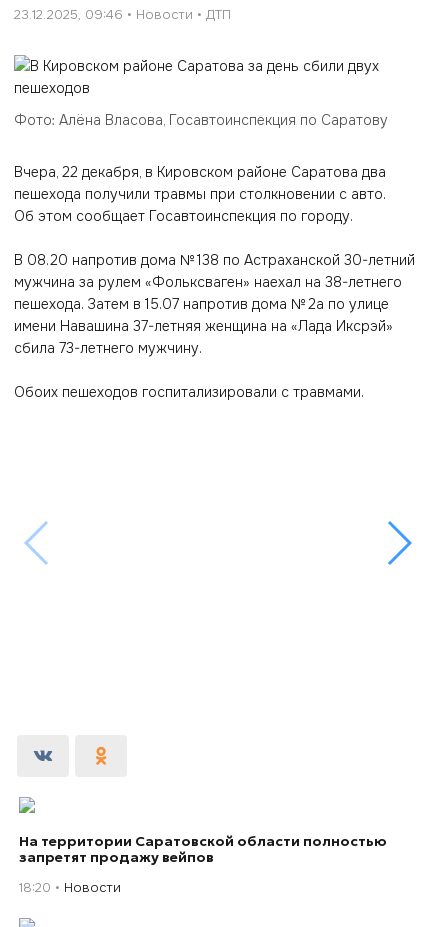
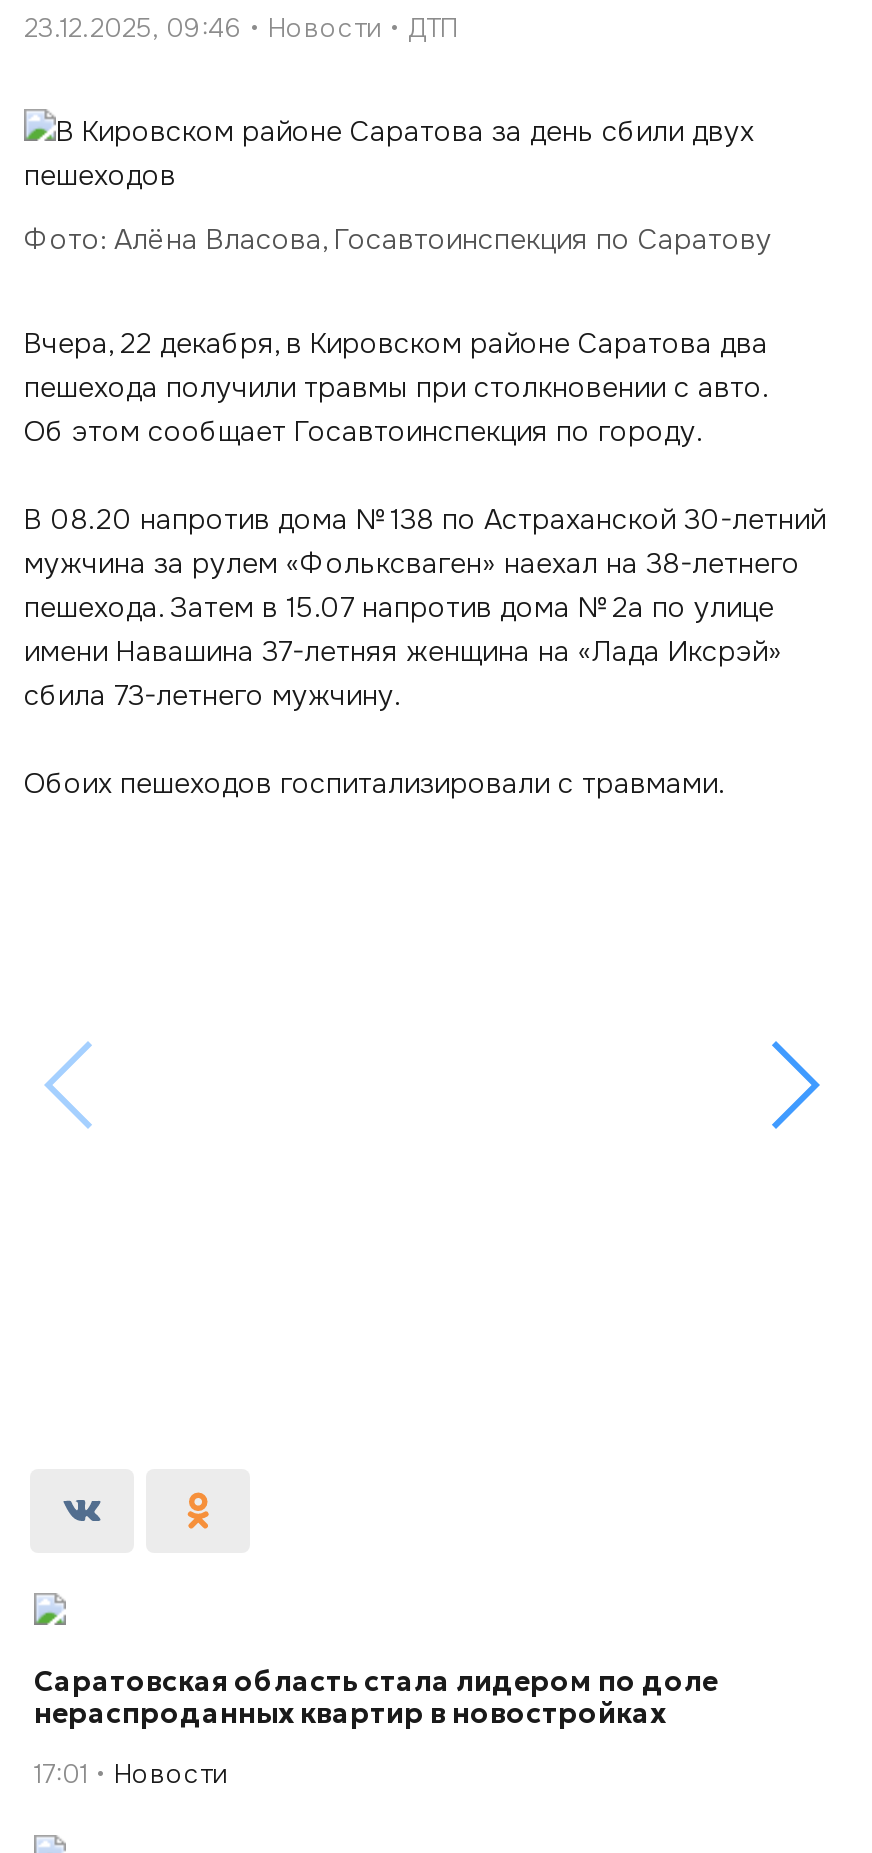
- На территории Саратовской области полностью
- запретят продажу вейпов
+ Саратовская область стала лидером по доле
+ нераспроданных квартир в новостройках

- 18:20 Новости
+ 17:01 Новости
